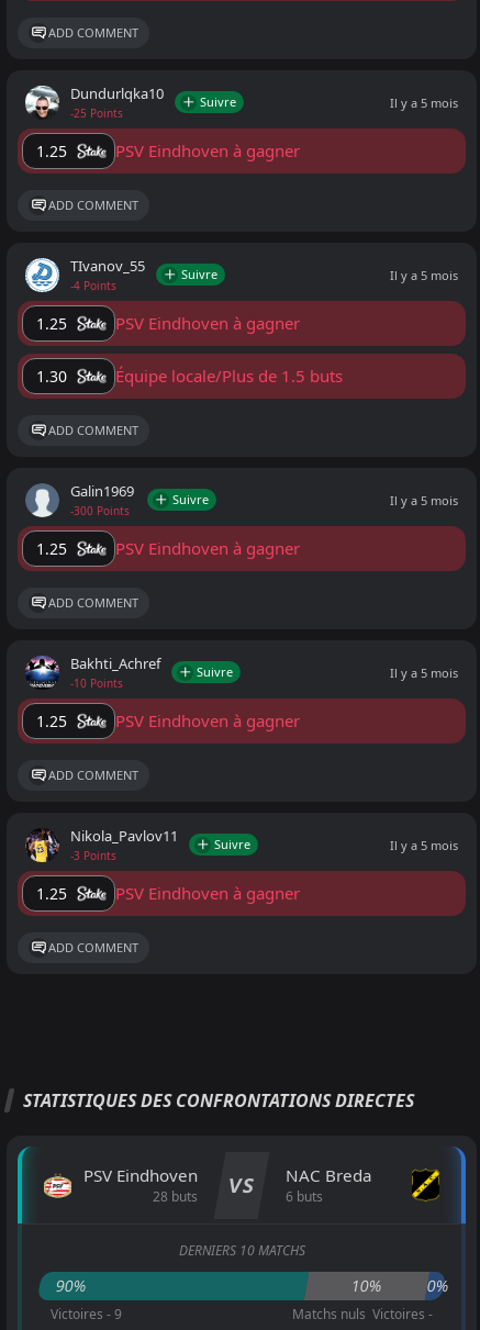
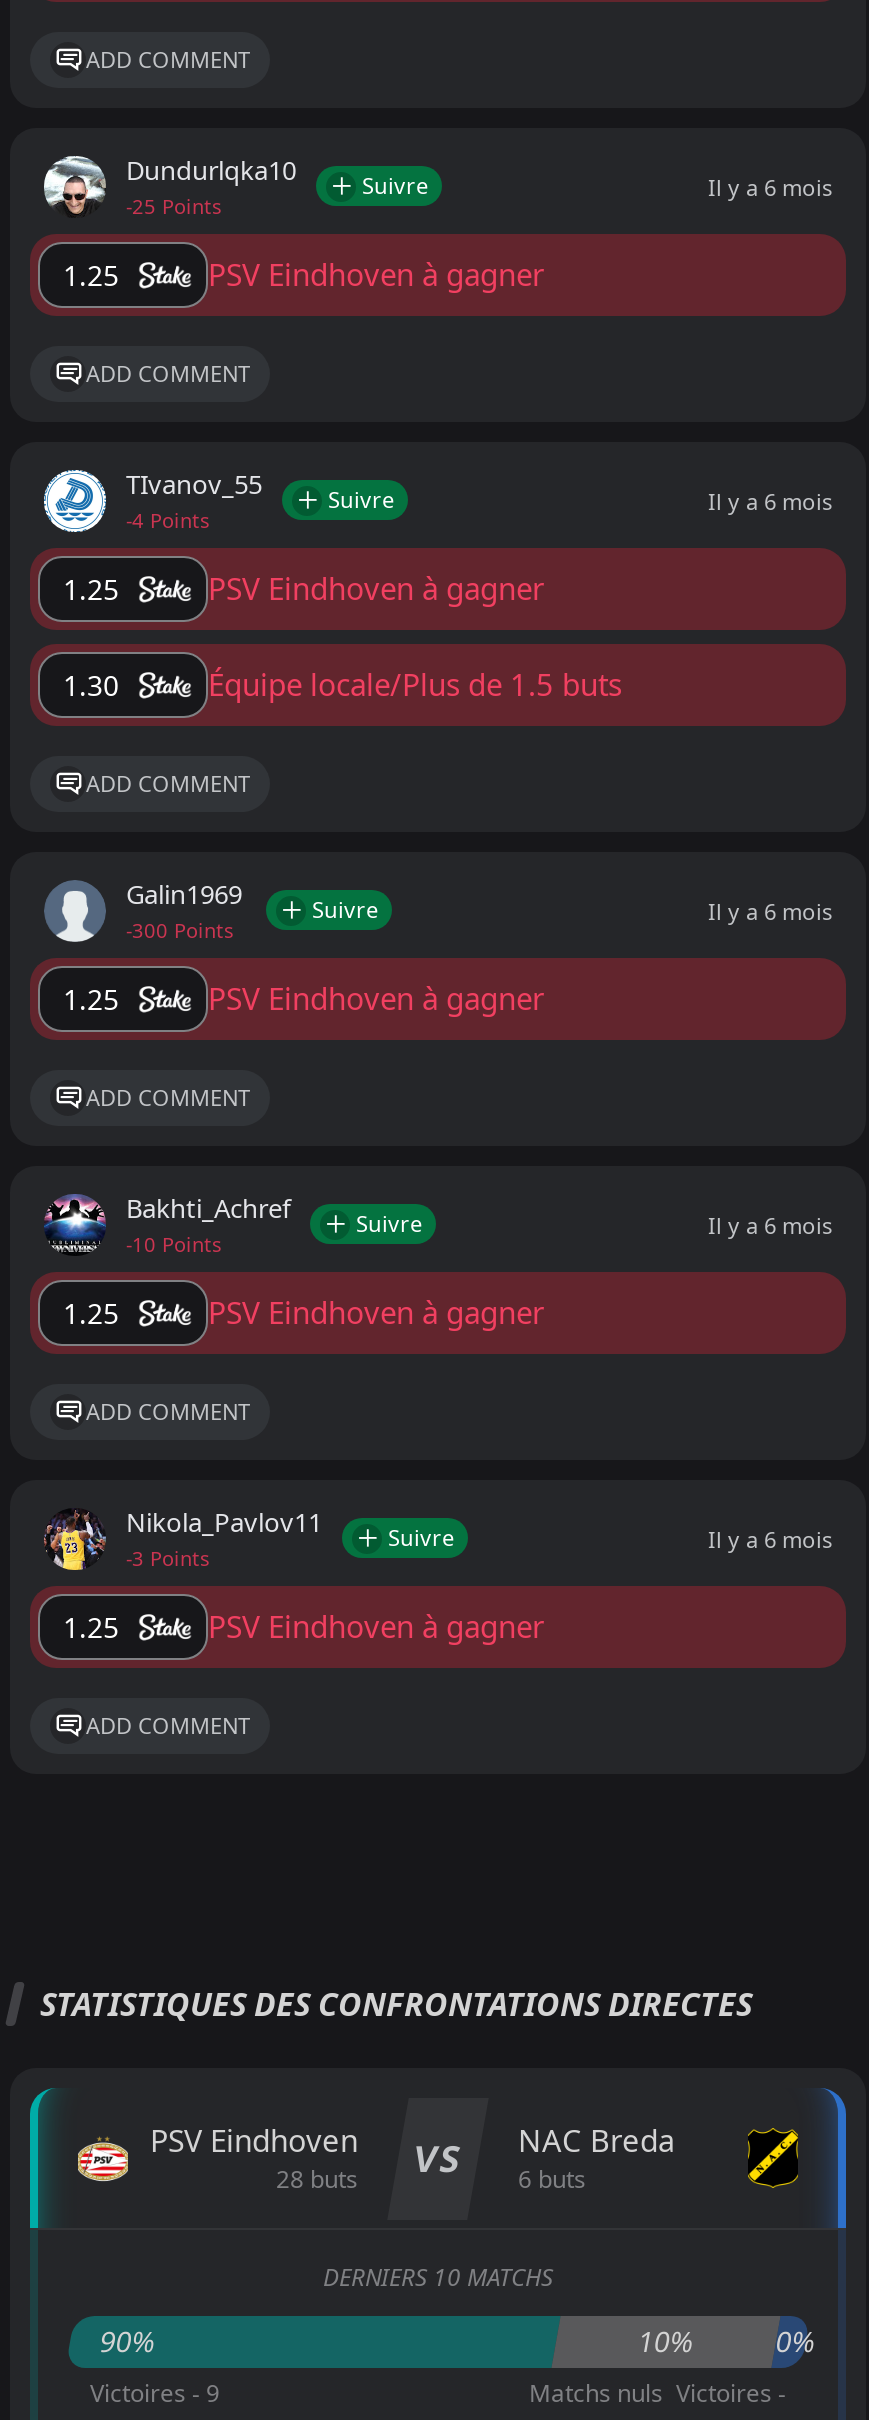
- Il y a 5 mois
+ Il y a 6 mois

- Il y a 5 mois
+ Il y a 6 mois

- Il y a 5 mois
+ Il y a 6 mois

- Il y a 5 mois
+ Il y a 6 mois

- Il y a 5 mois
+ Il y a 6 mois
